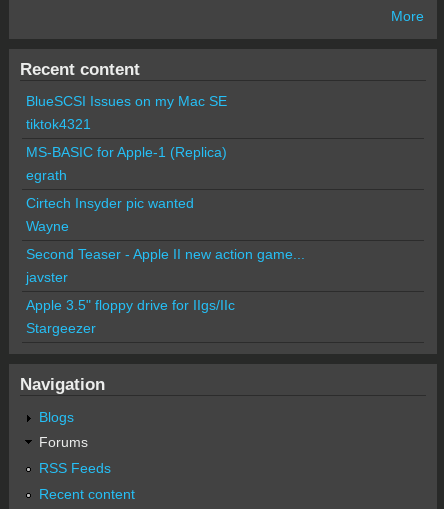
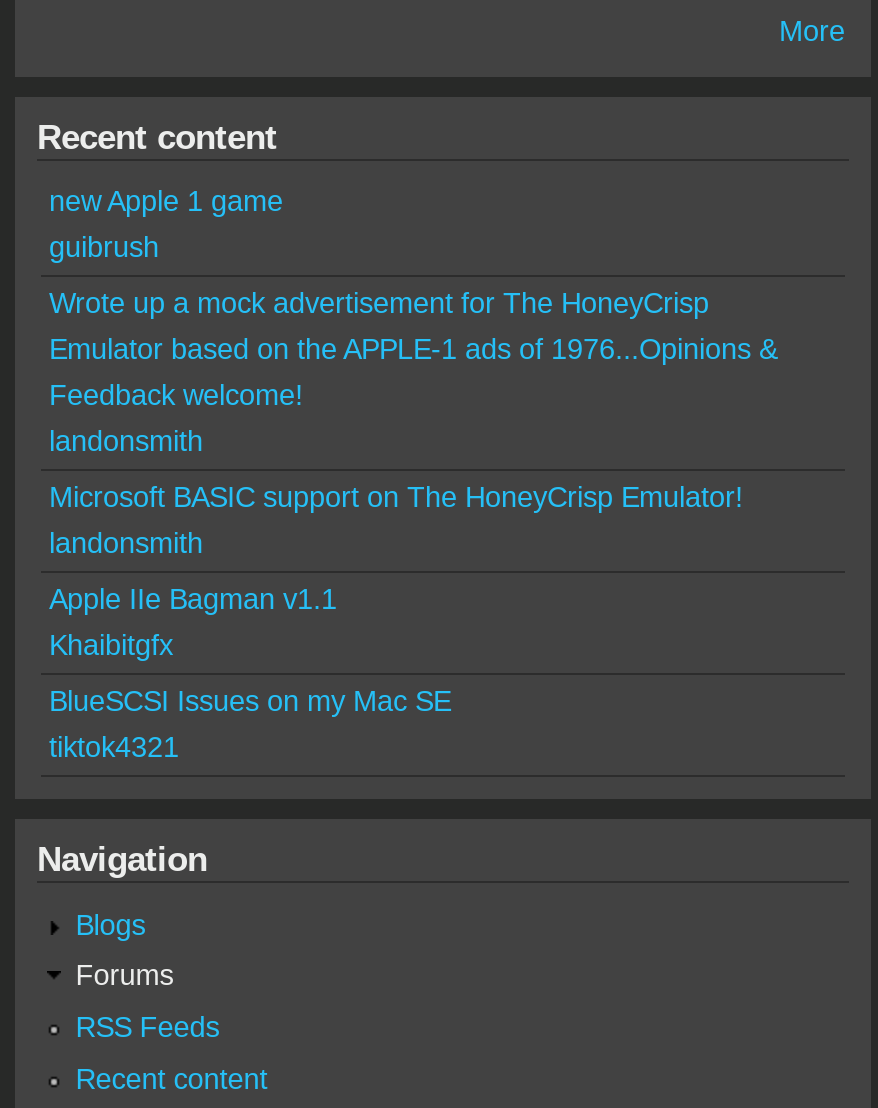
+ new Apple 1 game
+ guibrush
+ Wrote up a mock advertisement for The HoneyCrisp
+ Emulator based on the APPLE-1 ads of 1976...Opinions &
+ Feedback welcome!
+ landonsmith
+ Microsoft BASIC support on The HoneyCrisp Emulator!
+ landonsmith
+ Apple IIe Bagman v1.1
+ Khaibitgfx

moved down: BlueSCSI Issues on my Mac SE | tiktok4321

- MS-BASIC for Apple-1 (Replica)
- egrath
- Cirtech Insyder pic wanted
- Wayne
- Second Teaser - Apple II new action game...
- javster
- Apple 3.5" floppy drive for IIgs/IIc
- Stargeezer
